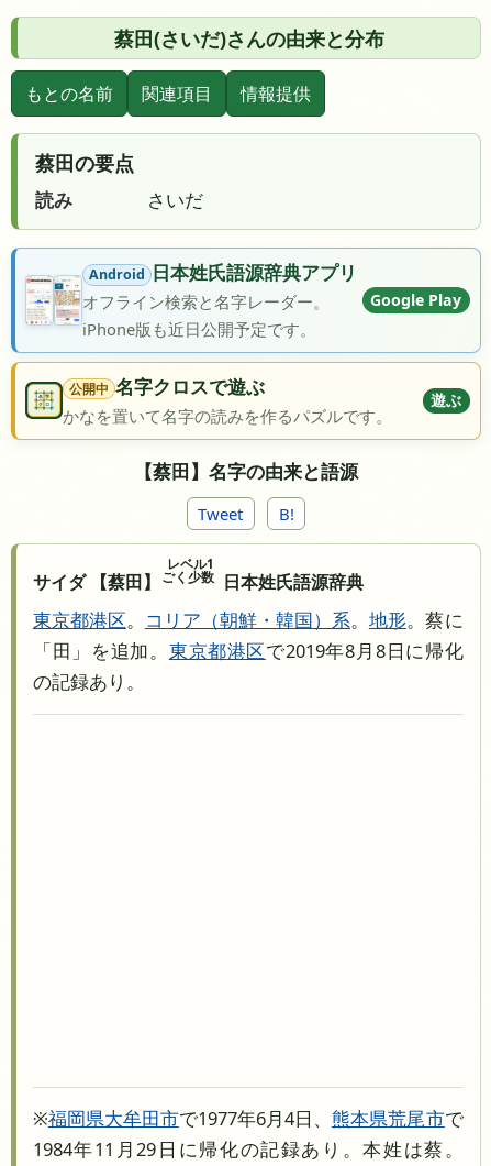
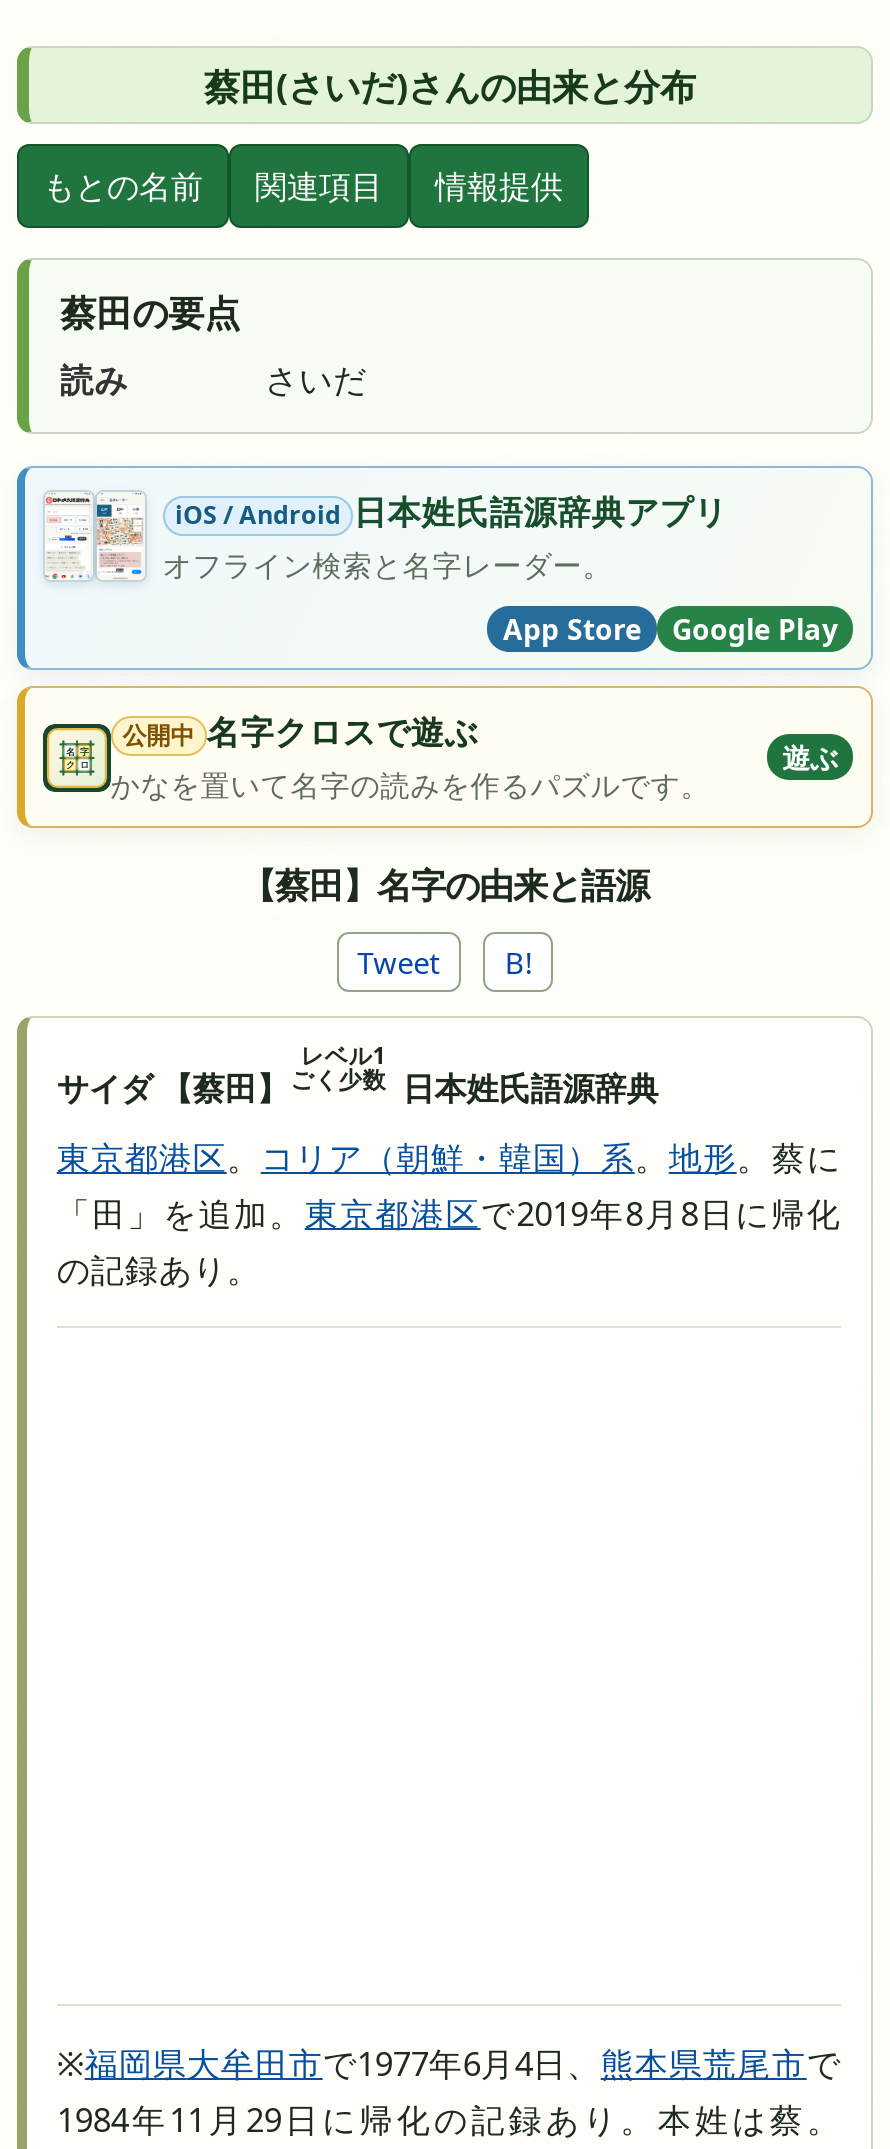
- [image]
- Android 日本姓氏語源辞典アプリ
+ [image]
+ iOS / Android 日本姓氏語源辞典アプリ

moved down: Google Play

- iPhone版も近日公開予定です。
+ App Store
